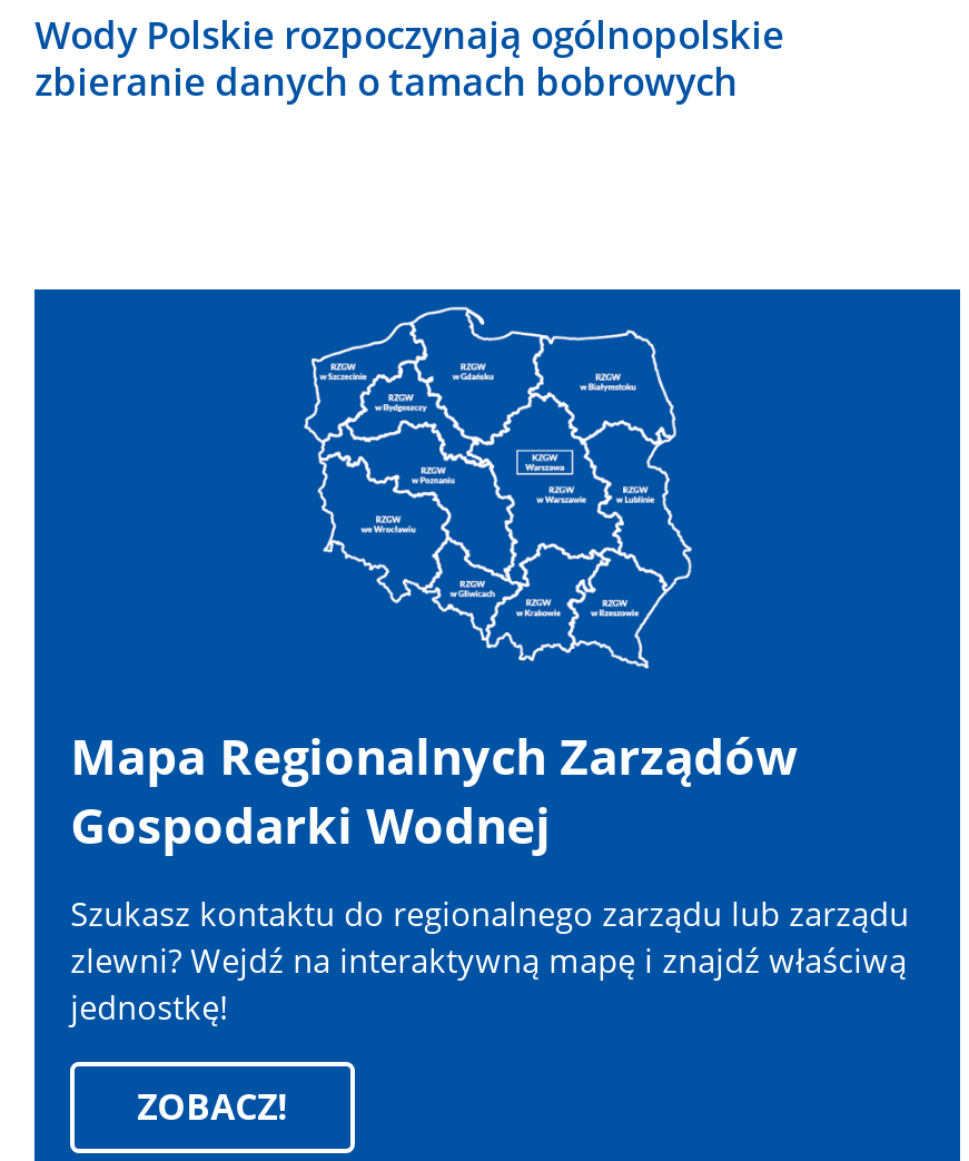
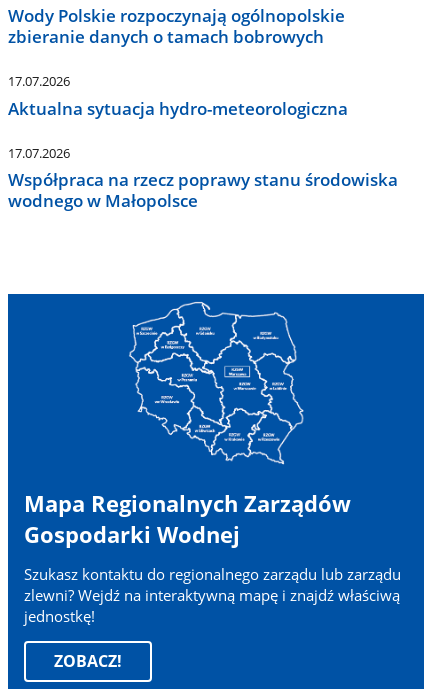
+ 17.07.2026
+ Aktualna sytuacja hydro-meteorologiczna
+ 17.07.2026
+ Współpraca na rzecz poprawy stanu środowiska
+ wodnego w Małopolsce
